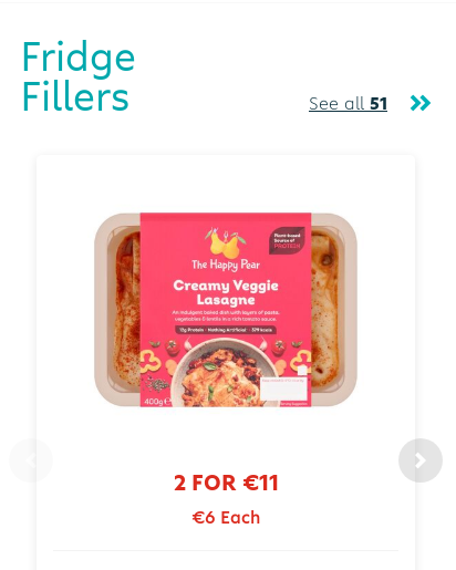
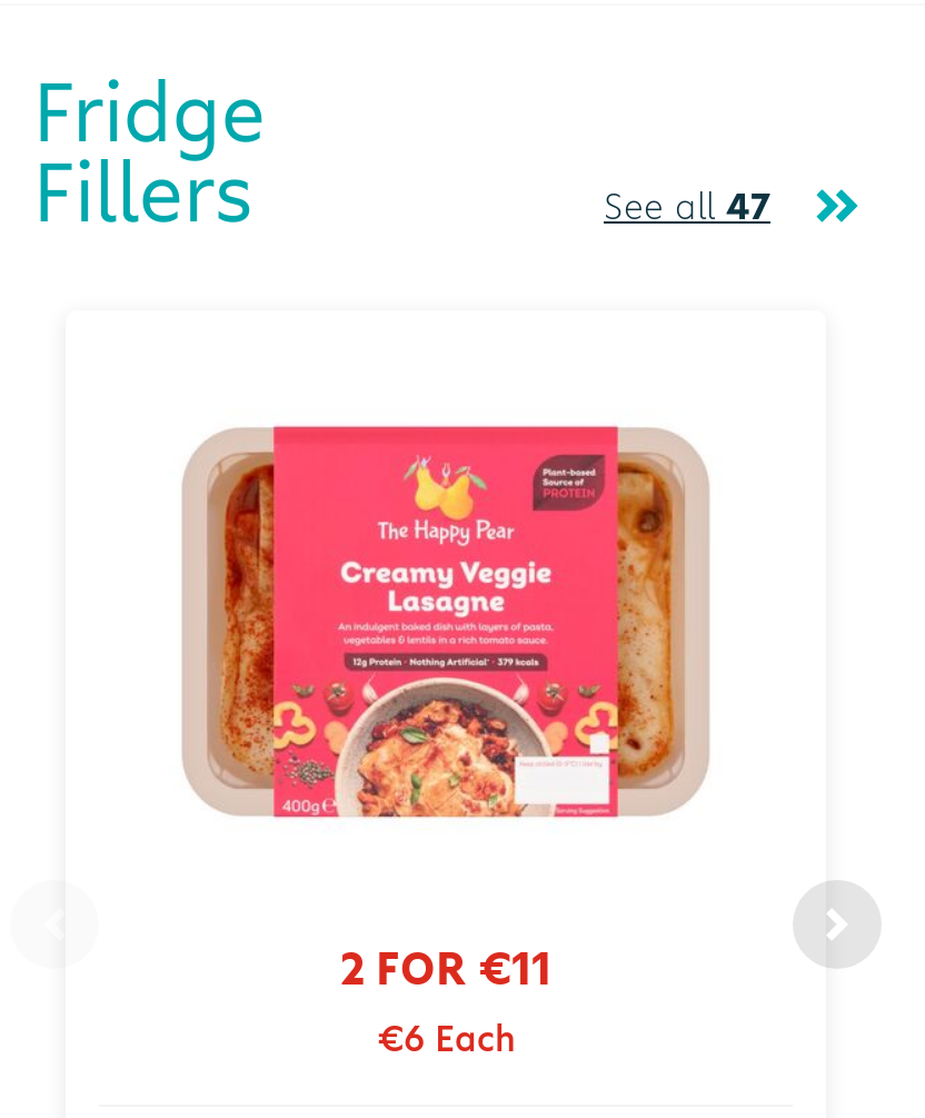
- See all 51
+ See all 47
